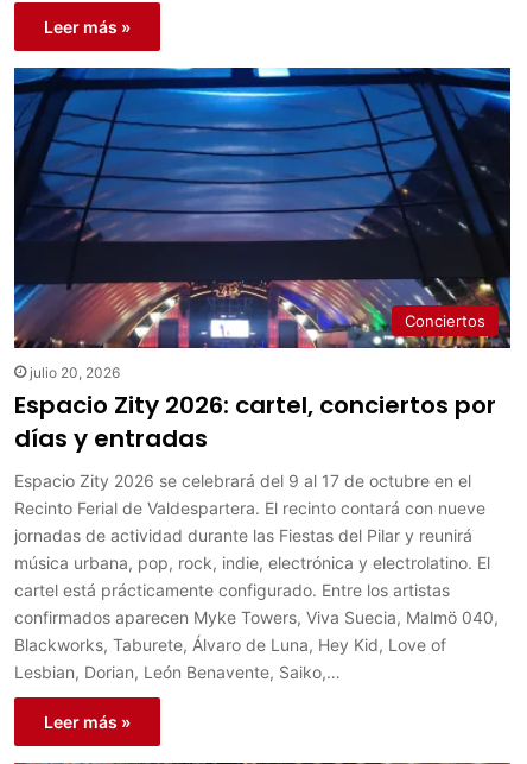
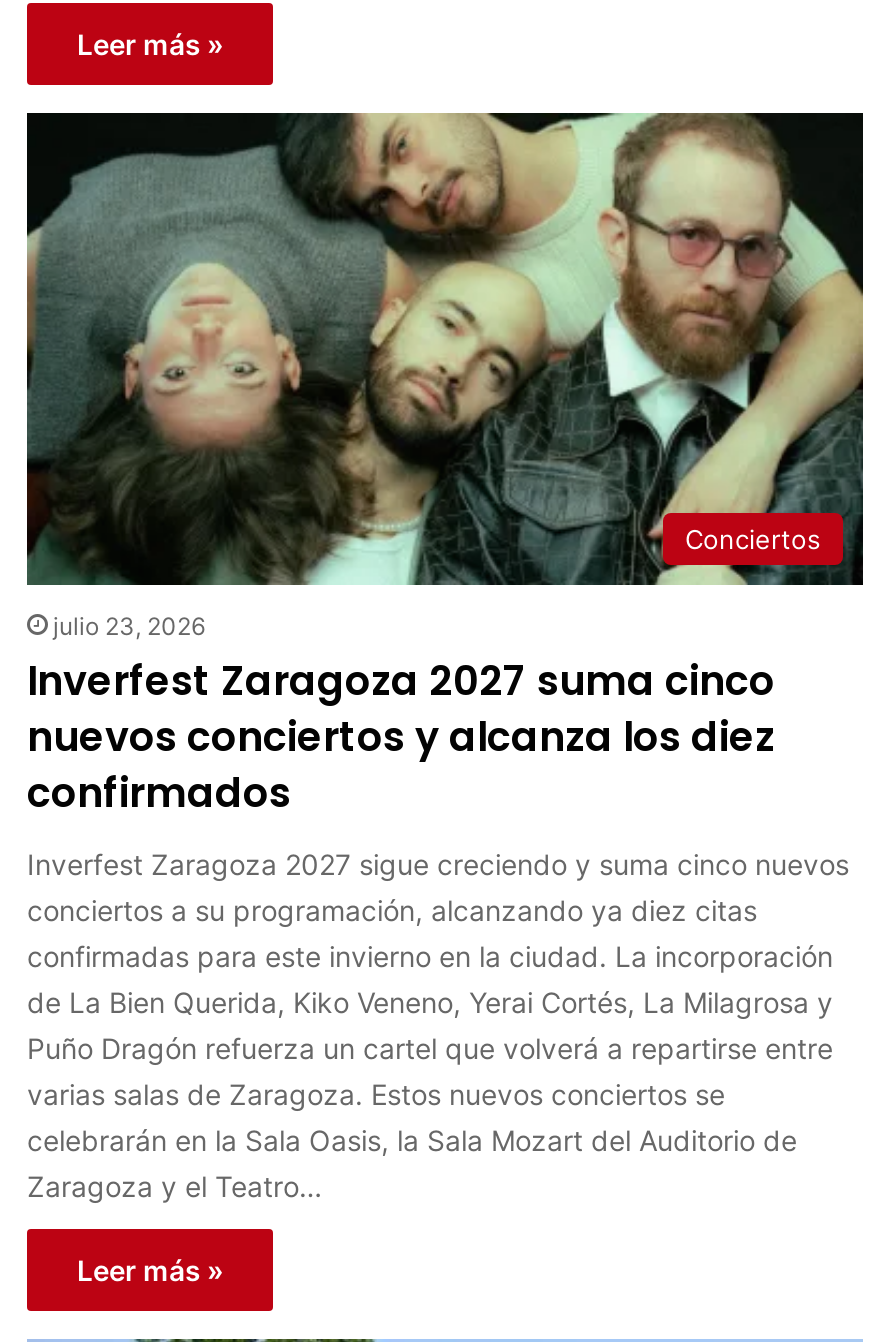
- [image]
- julio 20, 2026
- Espacio Zity 2026: cartel, conciertos por
- días y entradas
+ [image]
+ julio 23, 2026
+ Inverfest Zaragoza 2027 suma cinco
+ nuevos conciertos y alcanza los diez
+ confirmados

- Espacio Zity 2026 se celebrará del 9 al 17 de octubre en el
- Recinto Ferial de Valdespartera. El recinto contará con nueve
- jornadas de actividad durante las Fiestas del Pilar y reunirá
- música urbana, pop, rock, indie, electrónica y electrolatino. El
- cartel está prácticamente configurado. Entre los artistas
- confirmados aparecen Myke Towers, Viva Suecia, Malmö 040,
- Blackworks, Taburete, Álvaro de Luna, Hey Kid, Love of
- Lesbian, Dorian, León Benavente, Saiko,…
+ Inverfest Zaragoza 2027 sigue creciendo y suma cinco nuevos
+ conciertos a su programación, alcanzando ya diez citas
+ confirmadas para este invierno en la ciudad. La incorporación
+ de La Bien Querida, Kiko Veneno, Yerai Cortés, La Milagrosa y
+ Puño Dragón refuerza un cartel que volverá a repartirse entre
+ varias salas de Zaragoza. Estos nuevos conciertos se
+ celebrarán en la Sala Oasis, la Sala Mozart del Auditorio de
+ Zaragoza y el Teatro…
